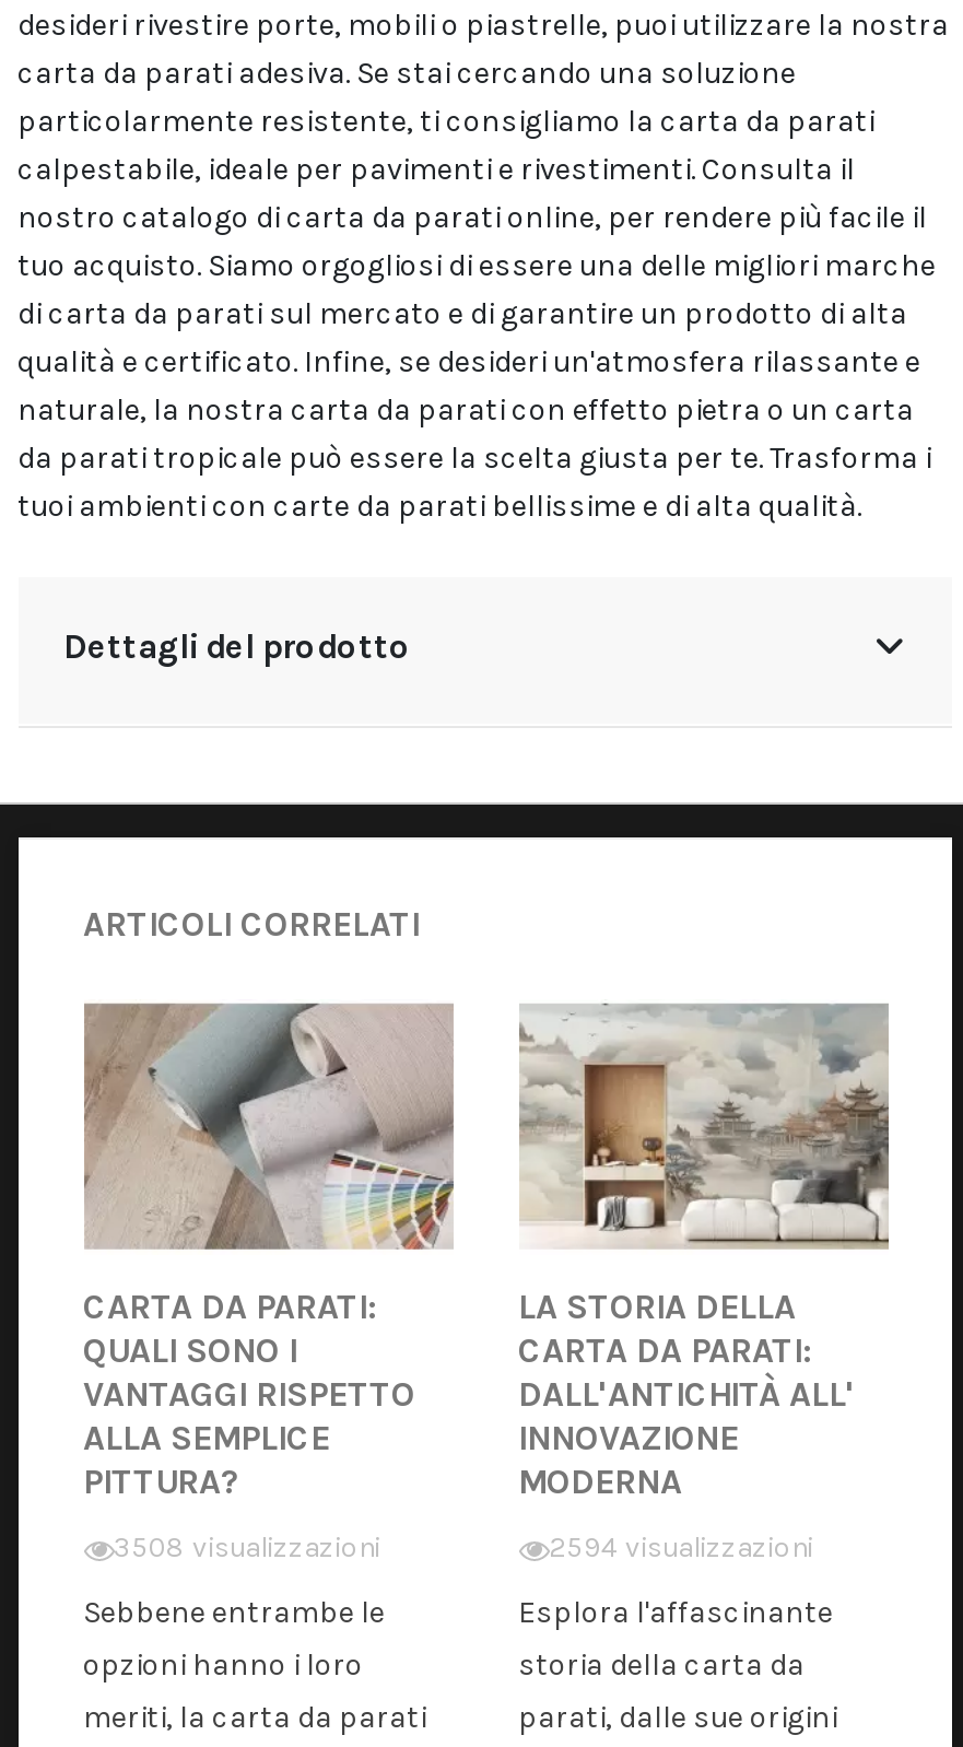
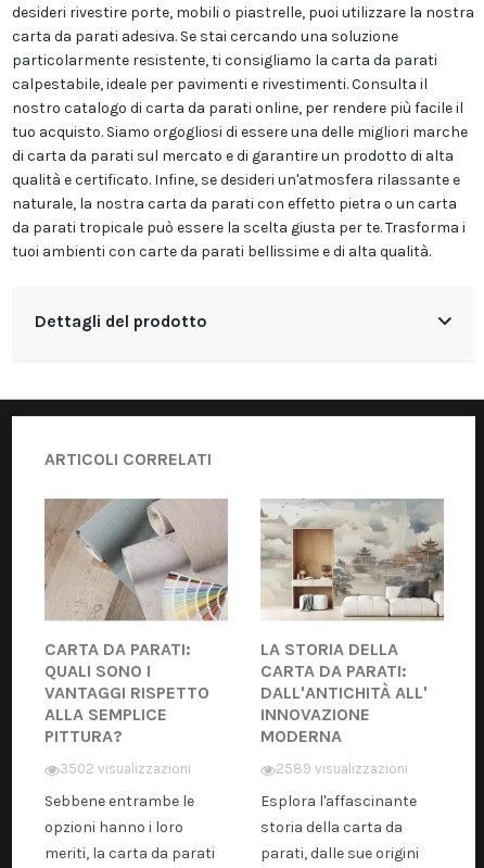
- 3508 visualizzazioni
+ 3502 visualizzazioni

- 2594 visualizzazioni
+ 2589 visualizzazioni
